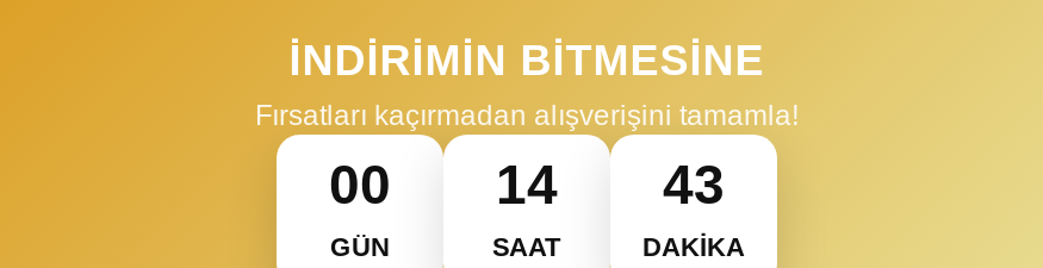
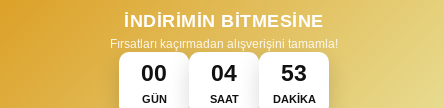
- 14
+ 04

- 43
+ 53
